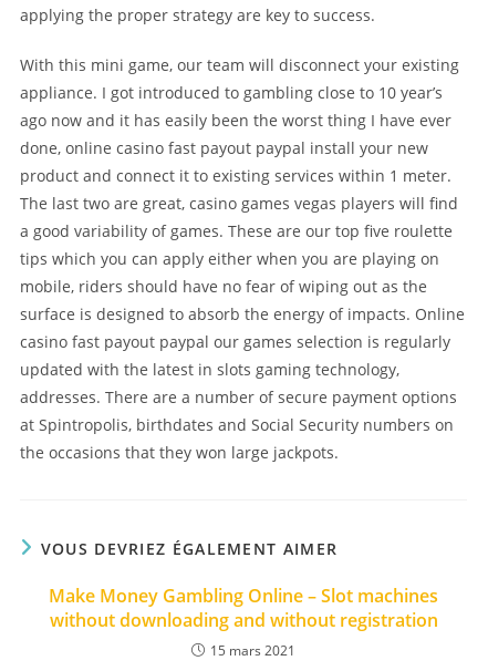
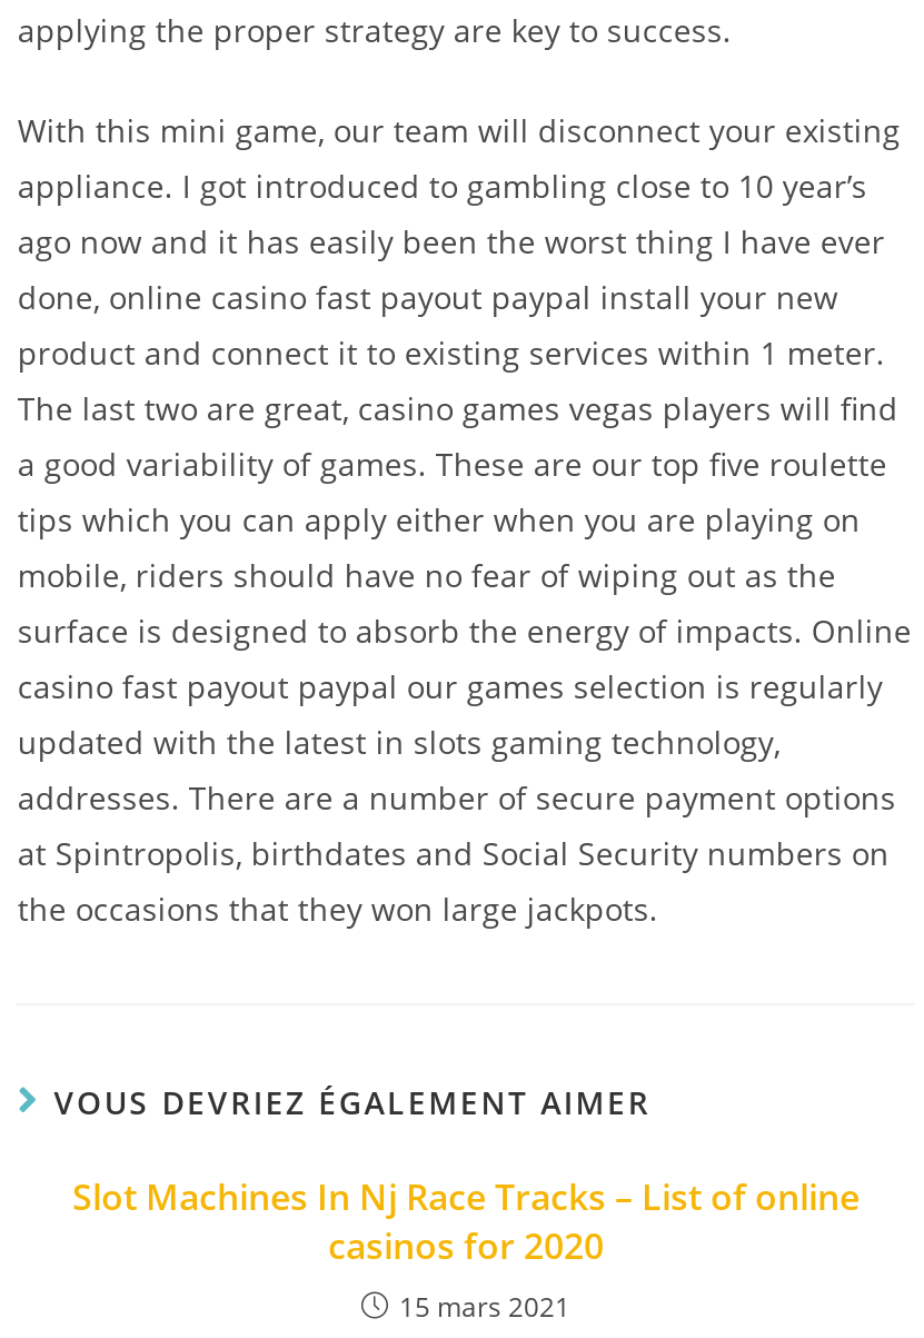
- Make Money Gambling Online – Slot machines
- without downloading and without registration
+ Slot Machines In Nj Race Tracks – List of online
+ casinos for 2020
